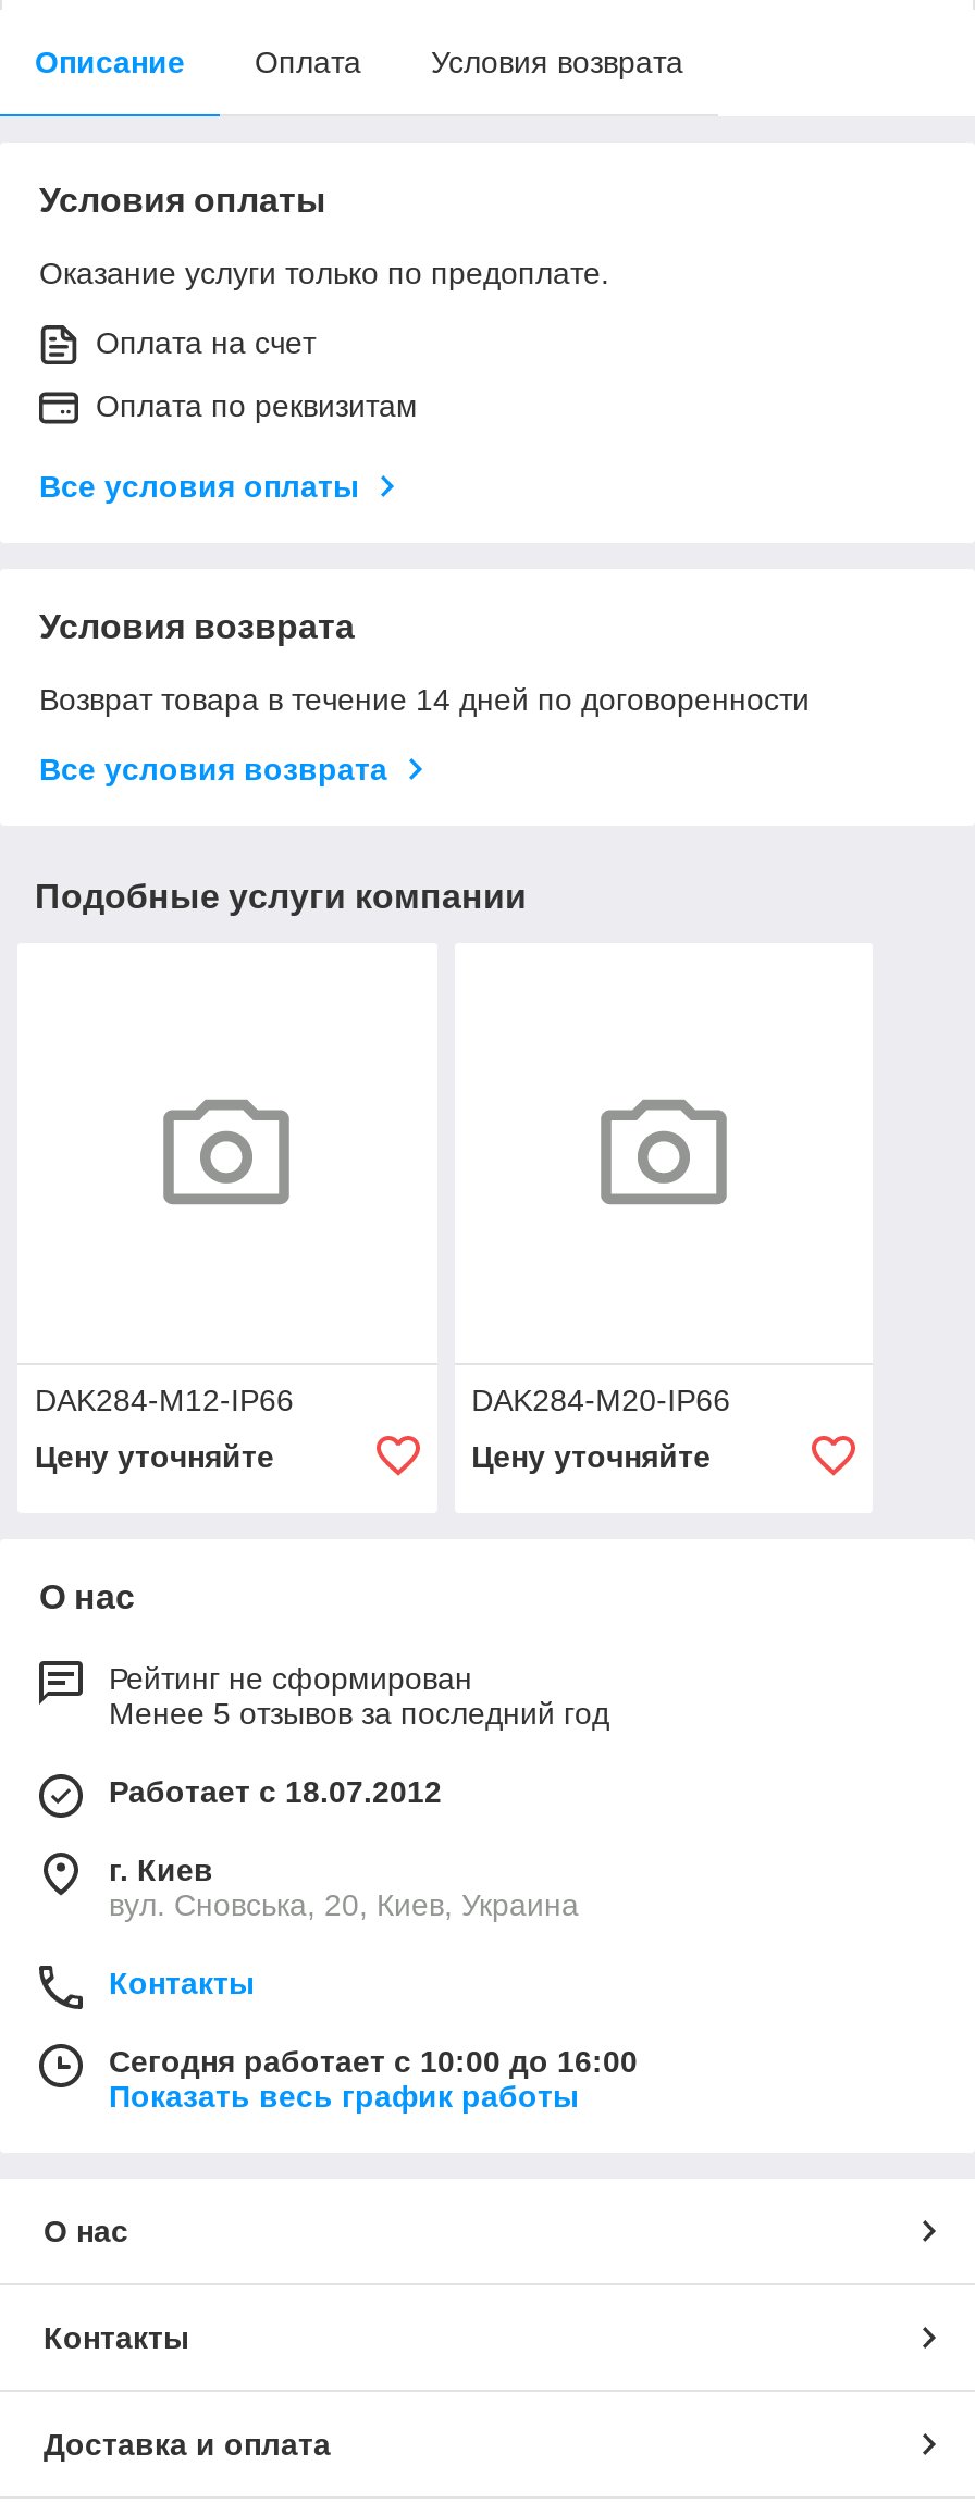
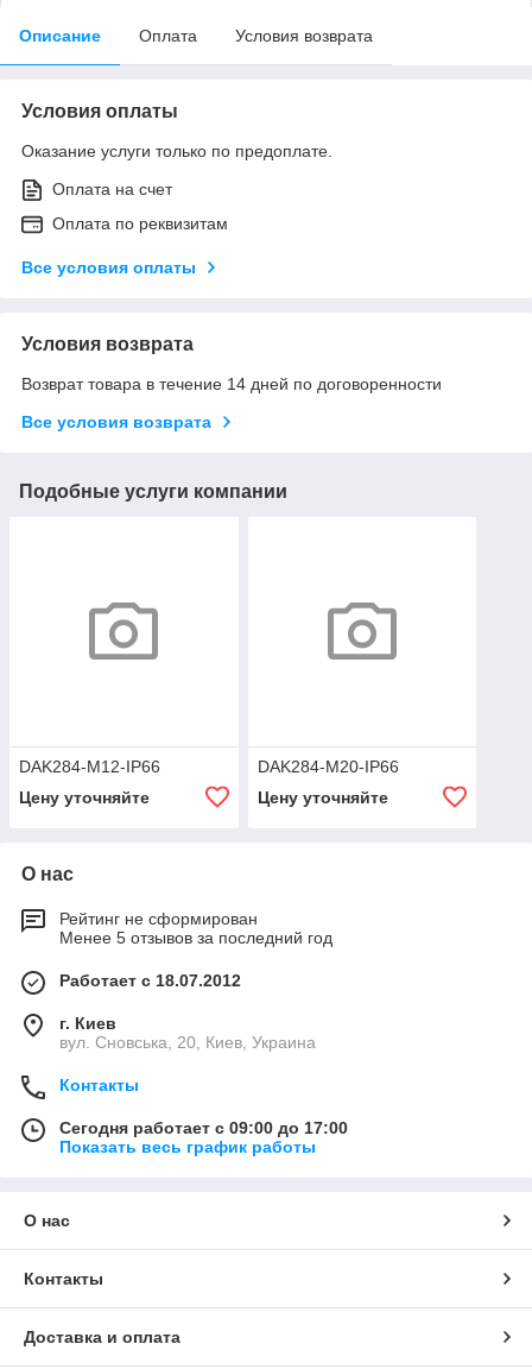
- Сегодня работает с 10:00 до 16:00
+ Сегодня работает с 09:00 до 17:00
